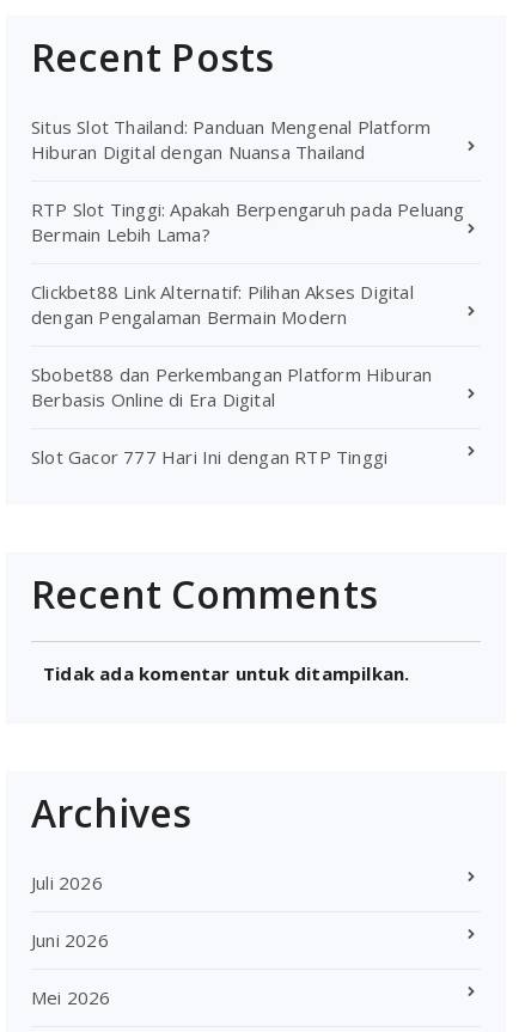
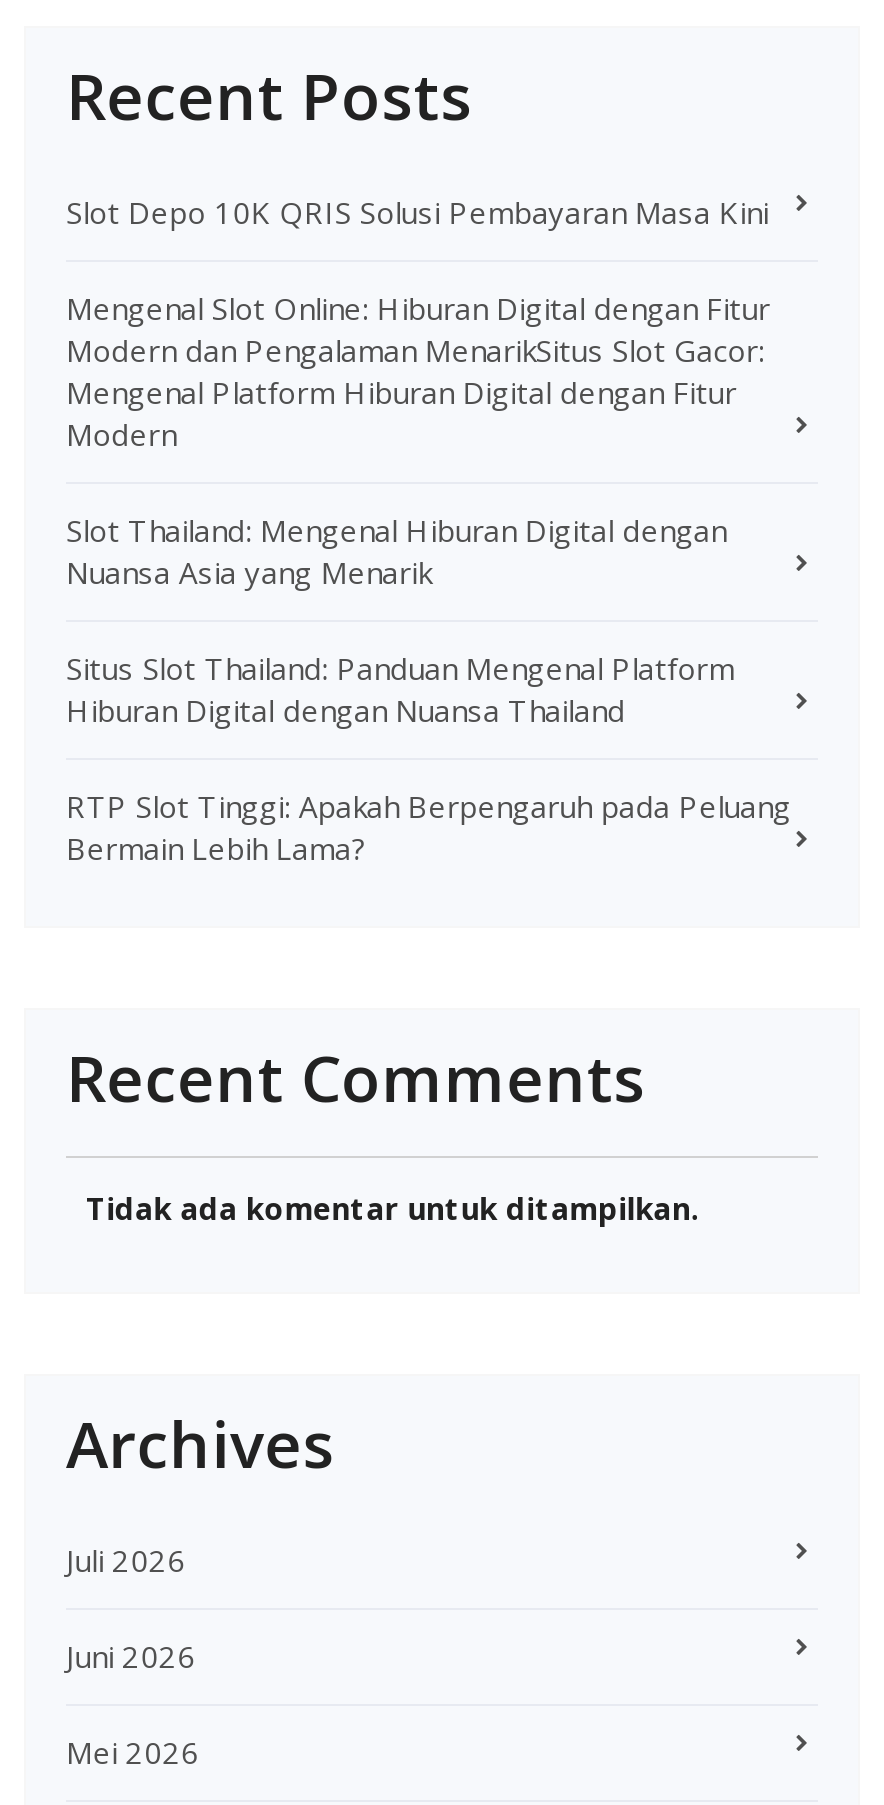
+ Slot Depo 10K QRIS Solusi Pembayaran Masa Kini
+ Mengenal Slot Online: Hiburan Digital dengan Fitur
+ Modern dan Pengalaman MenarikSitus Slot Gacor:
+ Mengenal Platform Hiburan Digital dengan Fitur
+ Modern
+ Slot Thailand: Mengenal Hiburan Digital dengan
+ Nuansa Asia yang Menarik

moved down: Situs Slot Thailand: Panduan Mengenal Platform | Hiburan Digital dengan Nuansa Thailand | RTP Slot Tinggi: Apakah Berpengaruh pada Peluang | Bermain Lebih Lama?

- Clickbet88 Link Alternatif: Pilihan Akses Digital
- dengan Pengalaman Bermain Modern
- Sbobet88 dan Perkembangan Platform Hiburan
- Berbasis Online di Era Digital
- Slot Gacor 777 Hari Ini dengan RTP Tinggi
